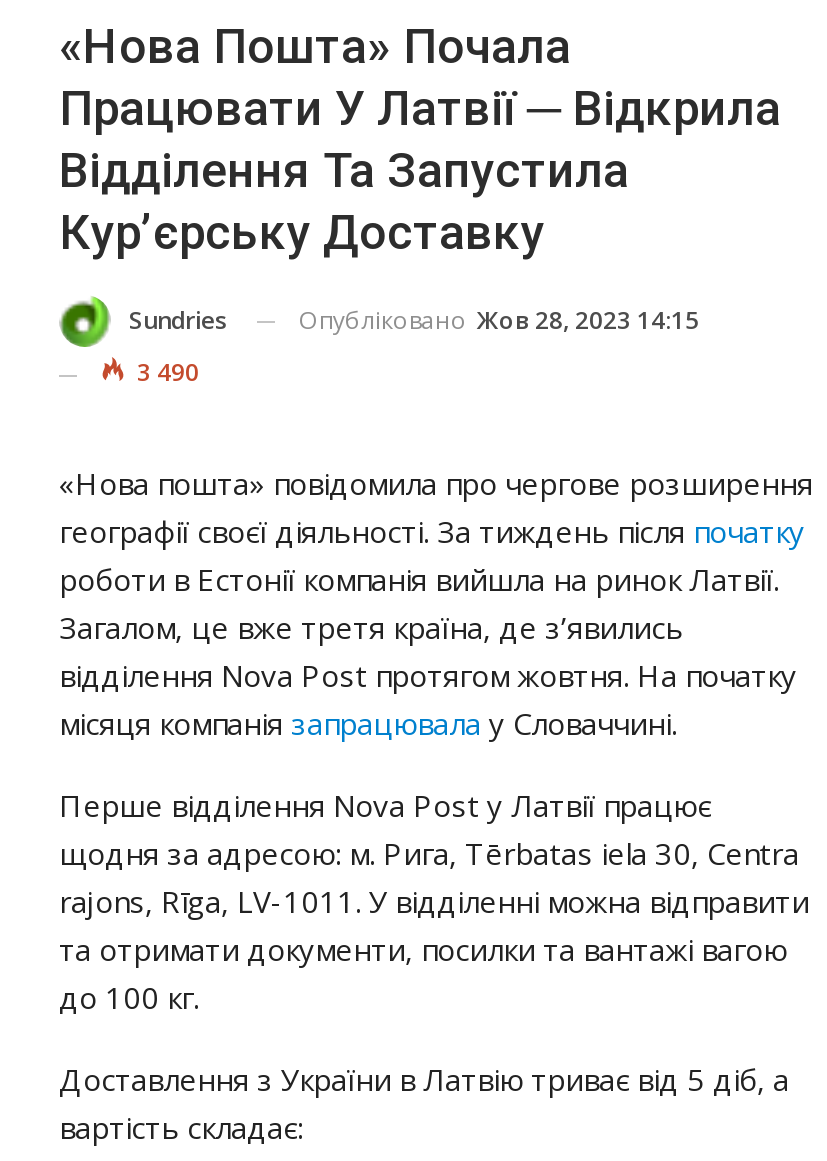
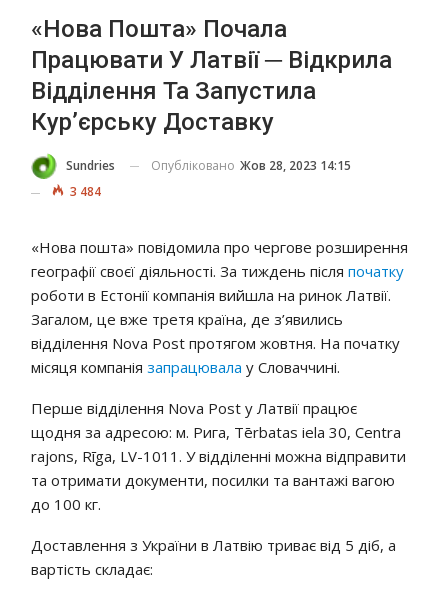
- 3 490
+ 3 484
